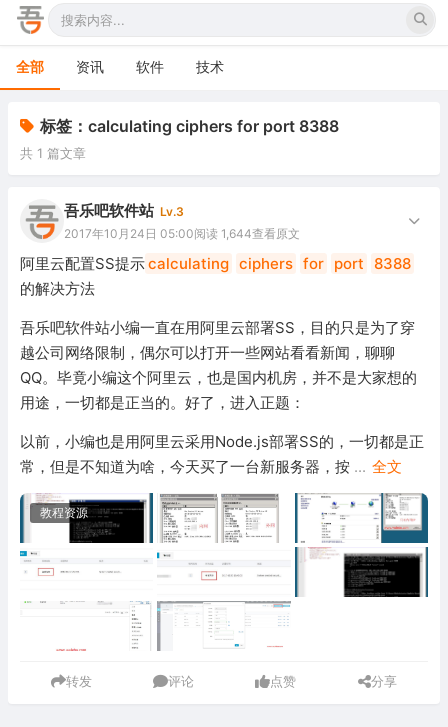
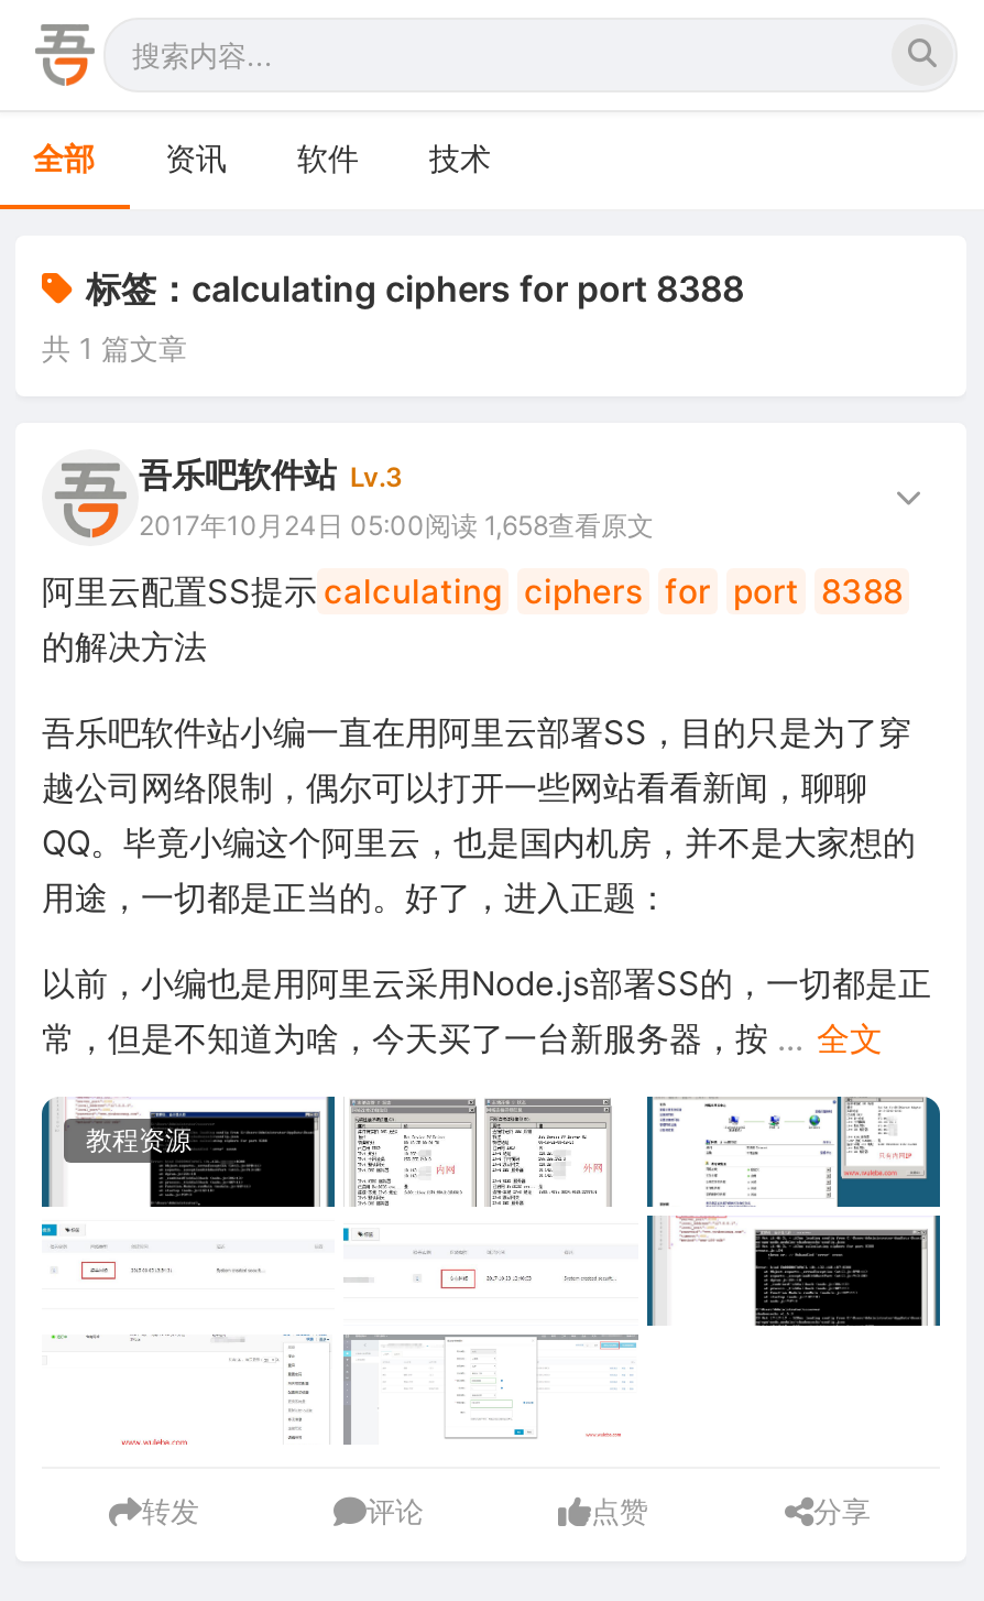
- 2017年10月24日 05:00阅读 1,644查看原文
+ 2017年10月24日 05:00阅读 1,658查看原文
